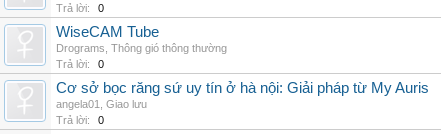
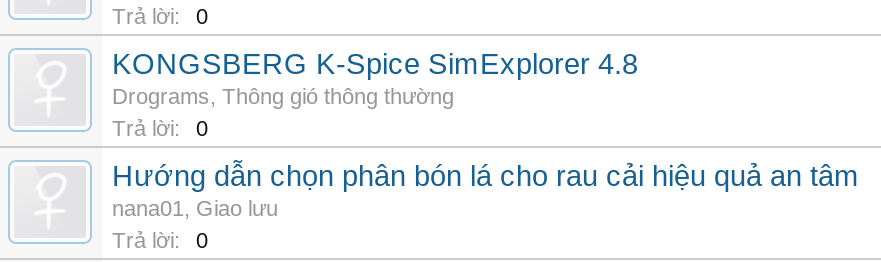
- WiseCAM Tube
+ KONGSBERG K-Spice SimExplorer 4.8

- Cơ sở bọc răng sứ uy tín ở hà nội: Giải pháp từ My Auris
- angela01, Giao lưu
+ Hướng dẫn chọn phân bón lá cho rau cải hiệu quả an tâm
+ nana01, Giao lưu
